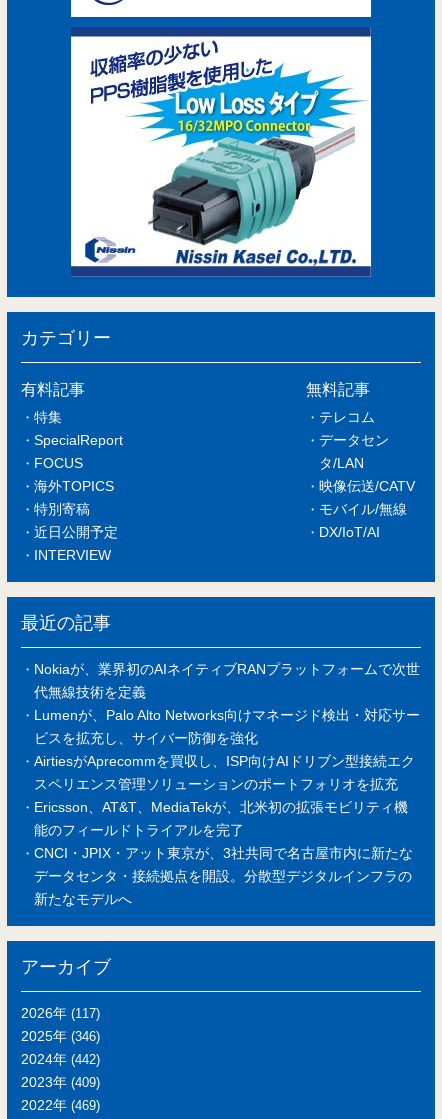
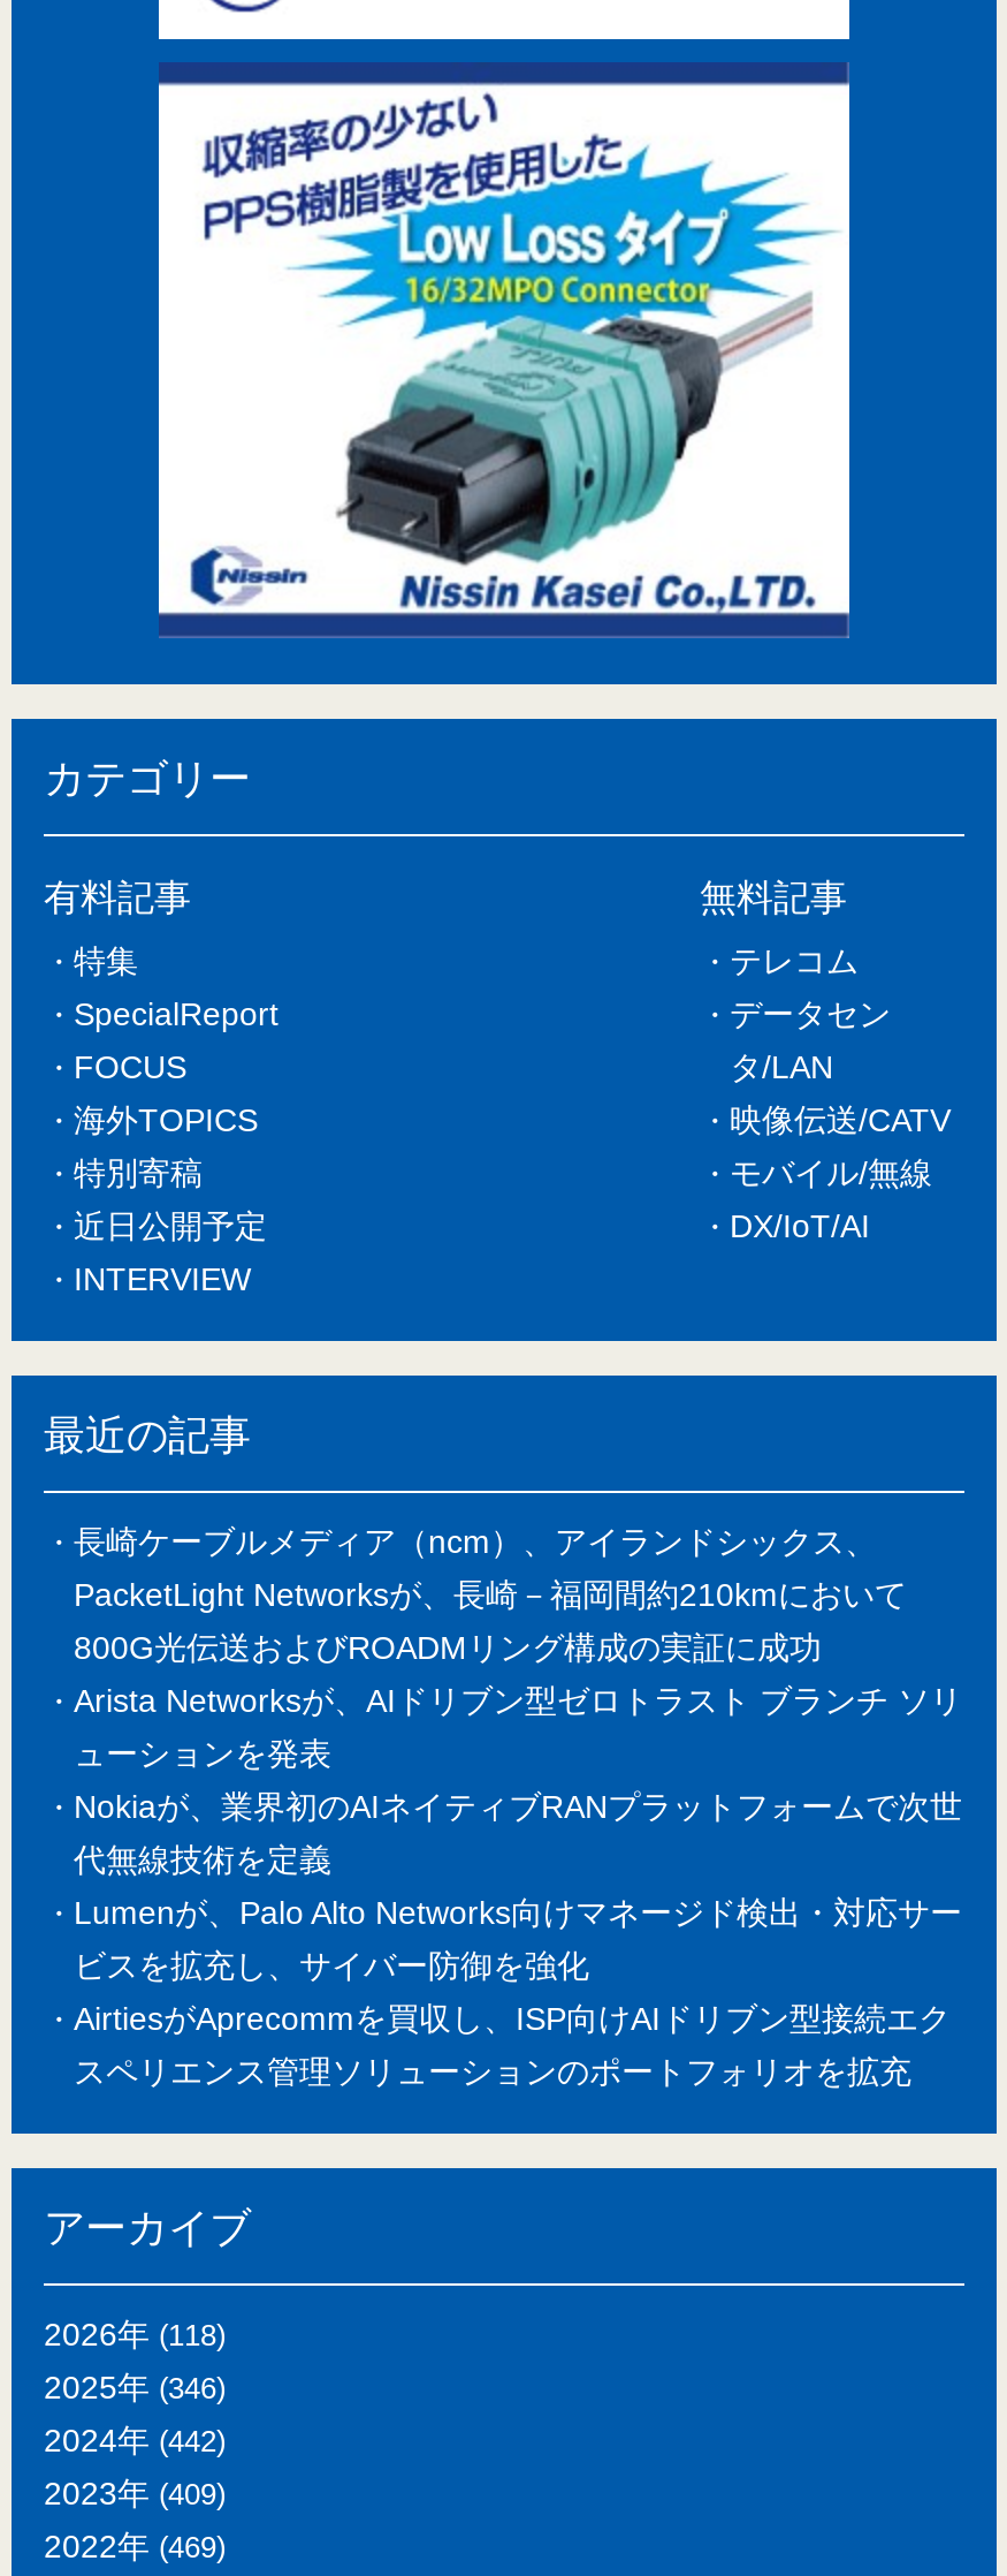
+ 長崎ケーブルメディア（ncm）、アイランドシックス、
+ PacketLight Networksが、長崎－福岡間約210kmにおいて
+ 800G光伝送およびROADMリング構成の実証に成功
+ Arista Networksが、AIドリブン型ゼロトラスト ブランチ ソリ
+ ューションを発表

moved down: Nokiaが、業界初のAIネイティブRANプラットフォームで次世 | 代無線技術を定義 | Lumenが、Palo Alto Networks向けマネージド検出・対応サー | ビスを拡充し、サイバー防御を強化 | AirtiesがAprecommを買収し、ISP向けAIドリブン型接続エク | スペリエンス管理ソリューションのポートフォリオを拡充

- Ericsson、AT&T、MediaTekが、北米初の拡張モビリティ機
- 能のフィールドトライアルを完了
- CNCI・JPIX・アット東京が、3社共同で名古屋市内に新たな
- データセンタ・接続拠点を開設。分散型デジタルインフラの
- 新たなモデルへ

- 2026年(117)
+ 2026年(118)
